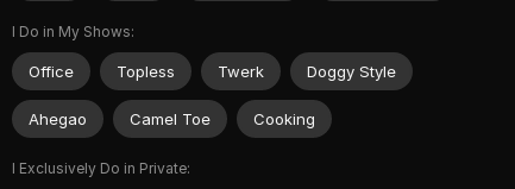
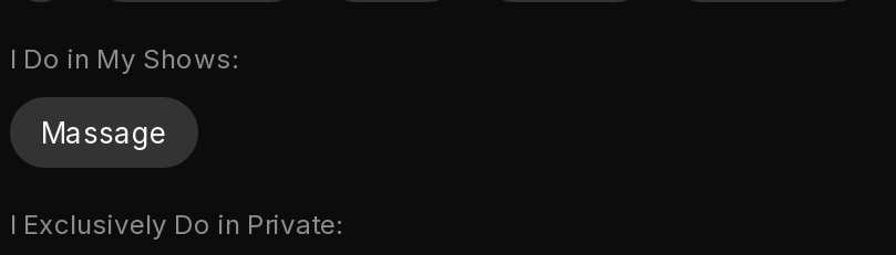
- Office
- Topless
- Twerk
- Doggy Style
- Ahegao
- Camel Toe
- Cooking
+ Massage
